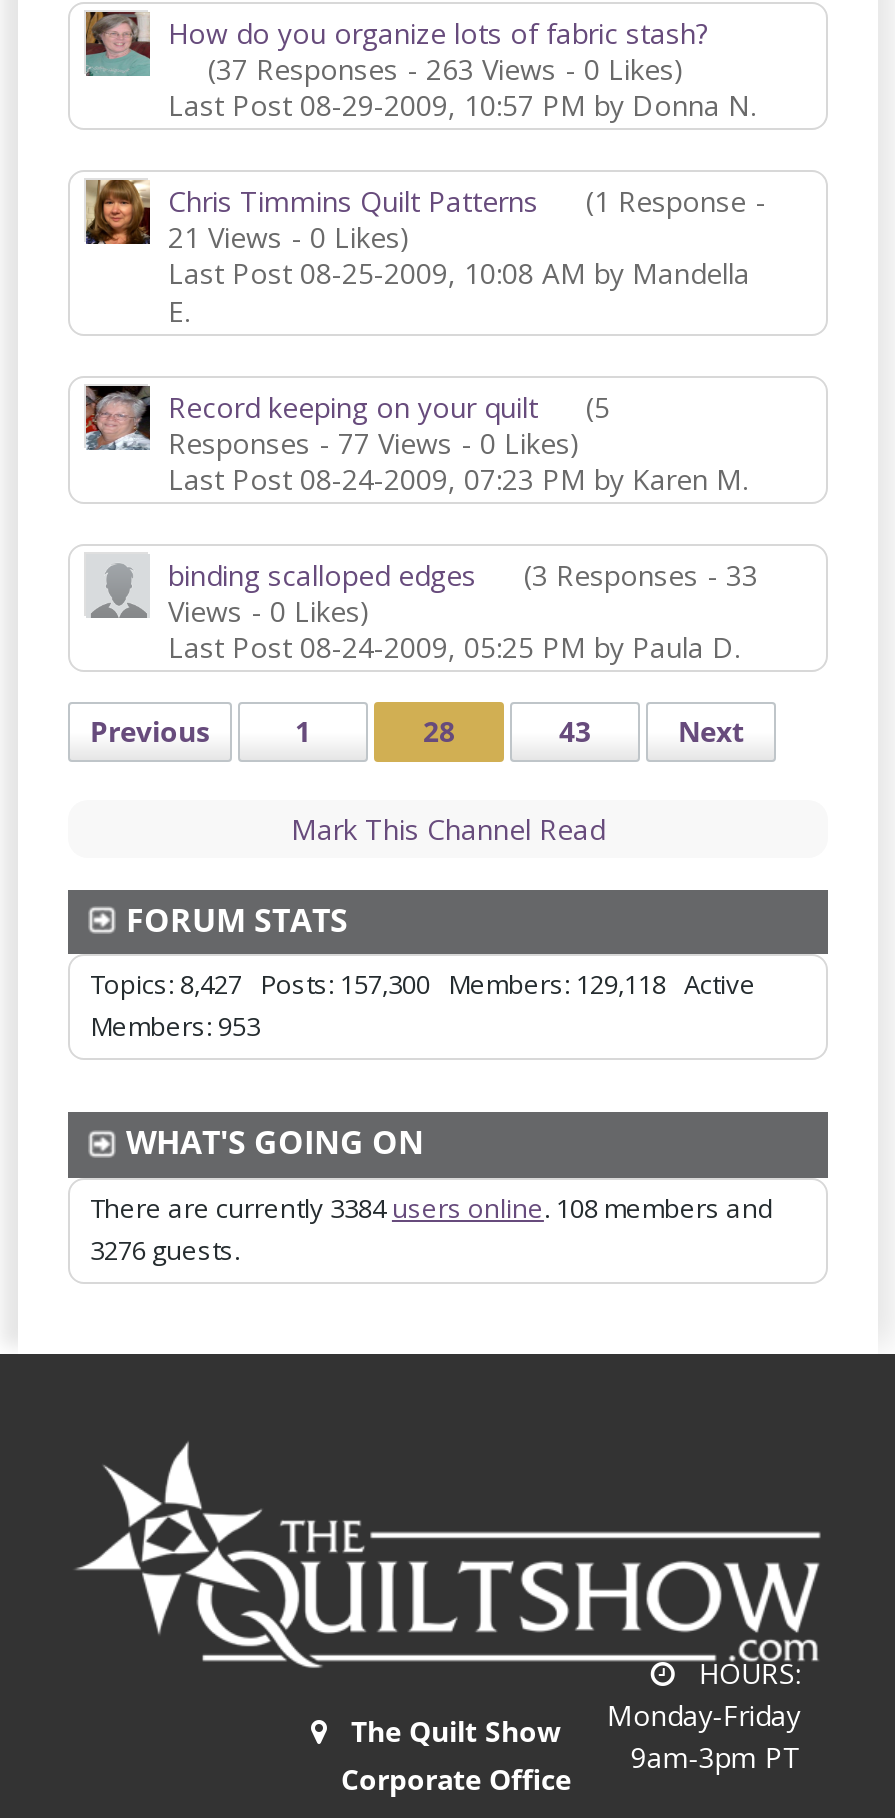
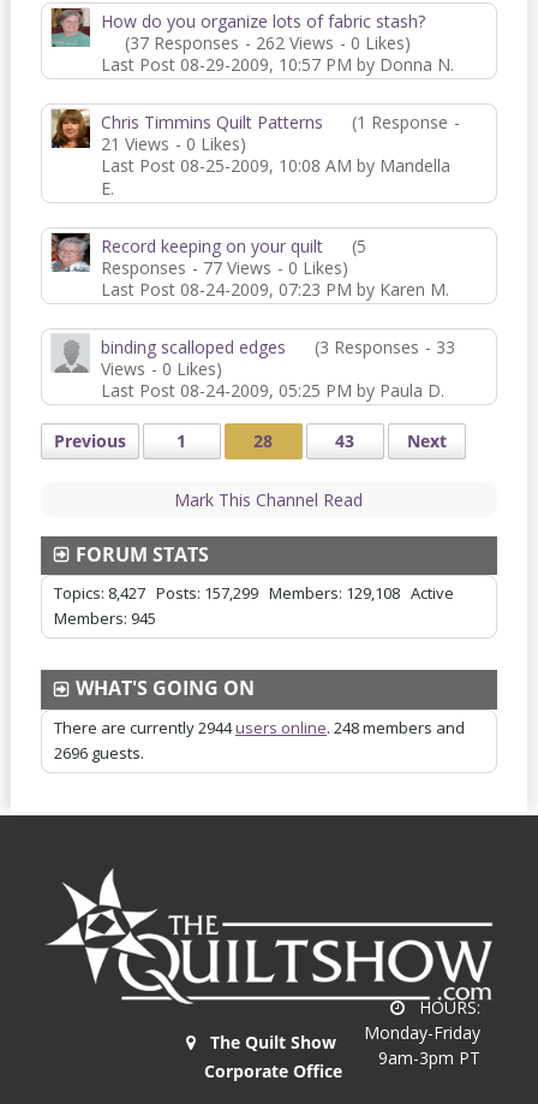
- (37 Responses 263 Views 0 Likes)
+ (37 Responses 262 Views 0 Likes)

- Topics: 8,427 Posts: 157,300 Members: 129,118 Active
+ Topics: 8,427 Posts: 157,299 Members: 129,108 Active

- Members: 953
+ Members: 945

- There are currently 3384 users online. 108 members and
+ There are currently 2944 users online. 248 members and

- 3276 guests.
+ 2696 guests.
